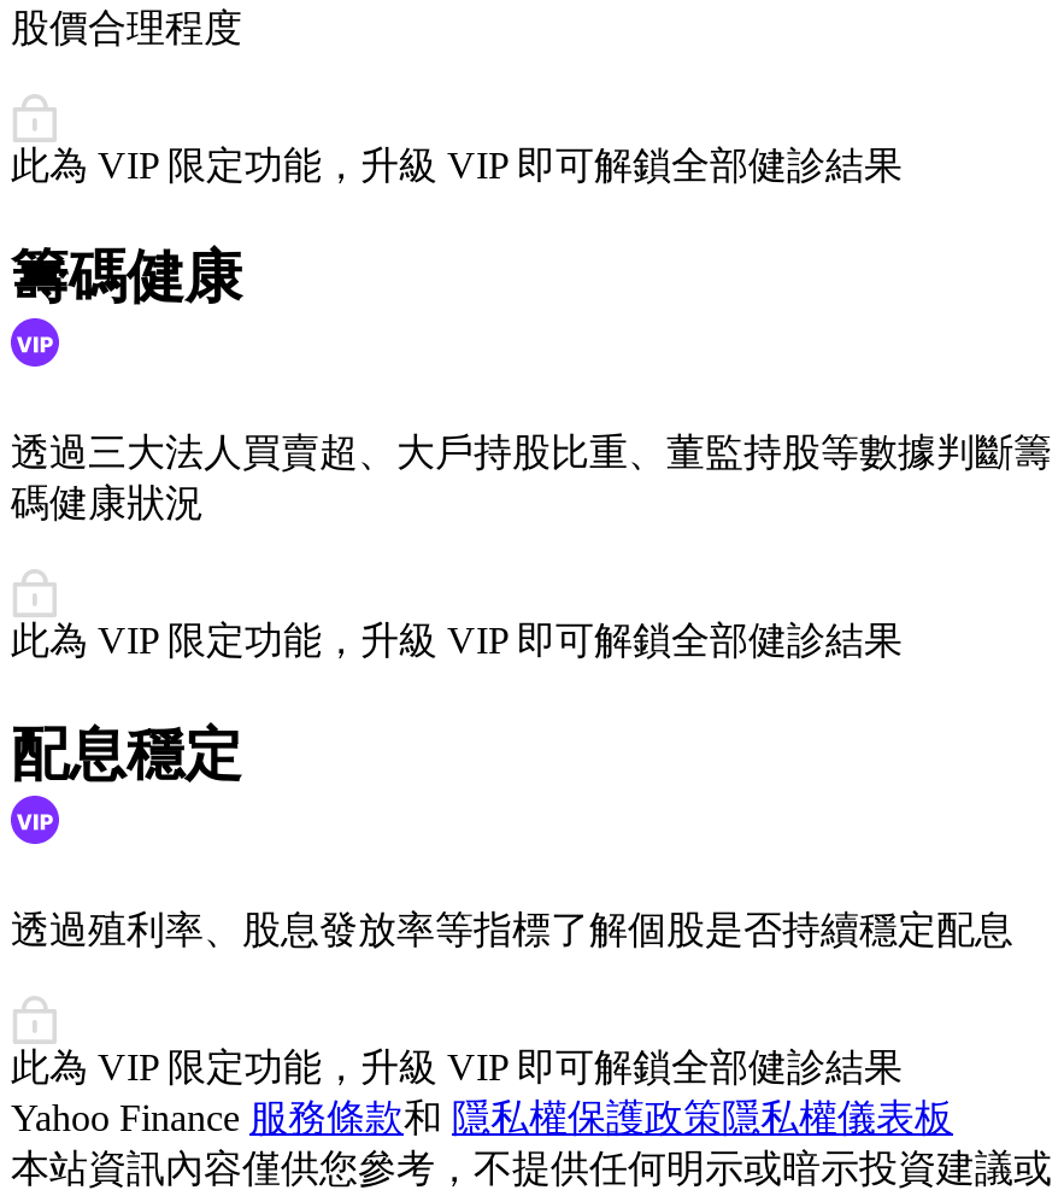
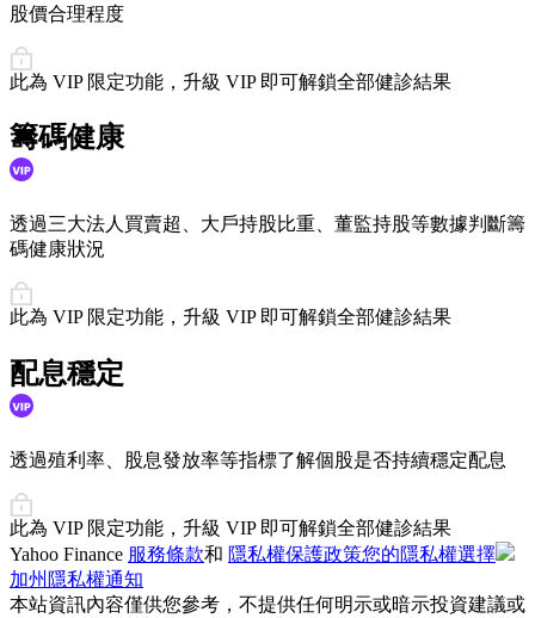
- Yahoo Finance 服務條款和隱私權保護政策隱私權儀表板
+ Yahoo Finance 服務條款和隱私權保護政策您的隱私權選擇
+ 加州隱私權通知
